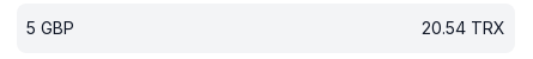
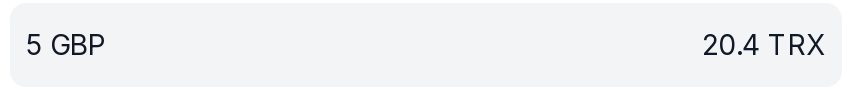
- 20.54 TRX
+ 20.4 TRX
